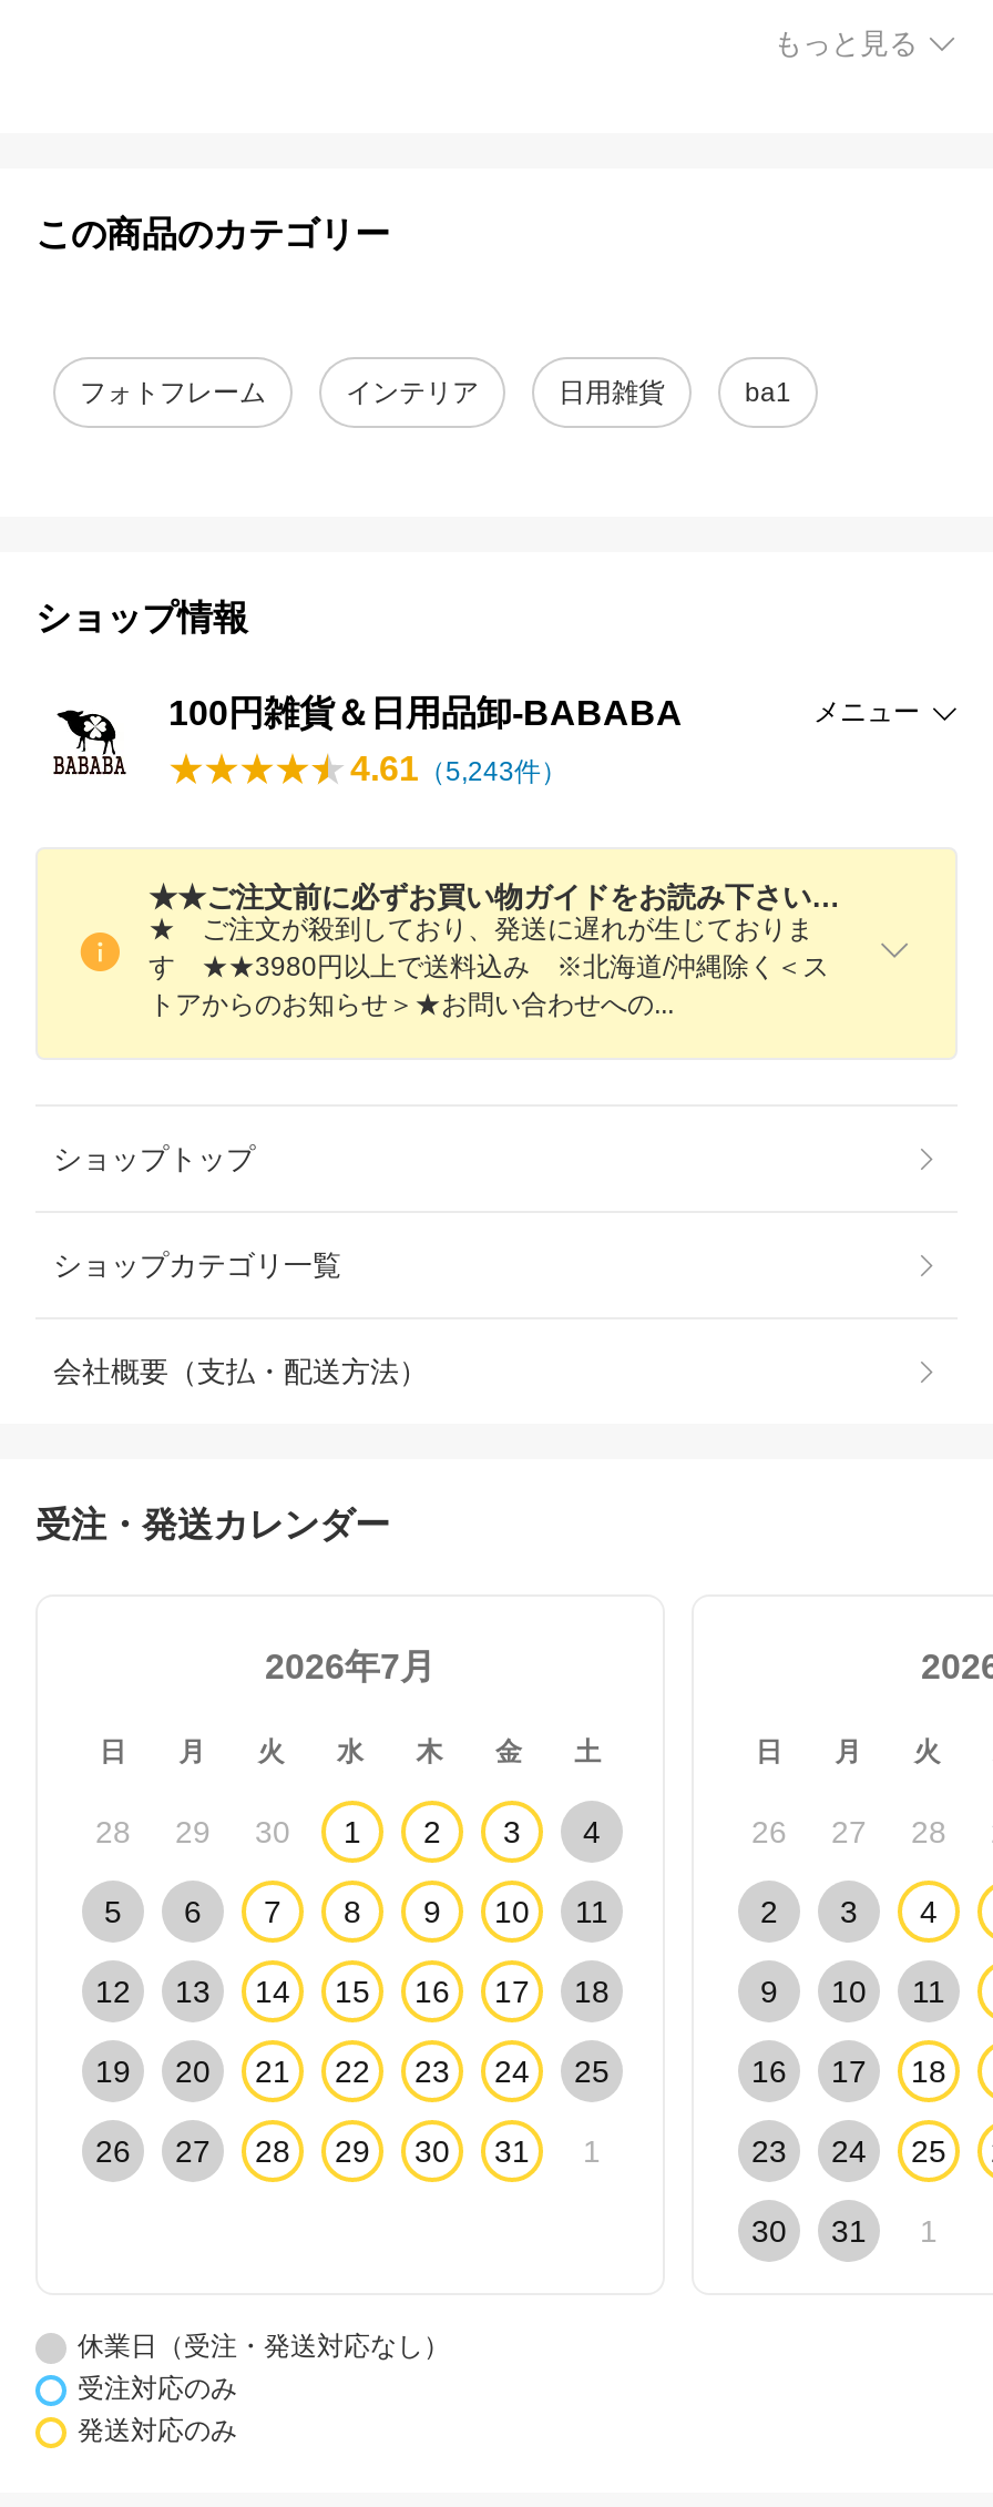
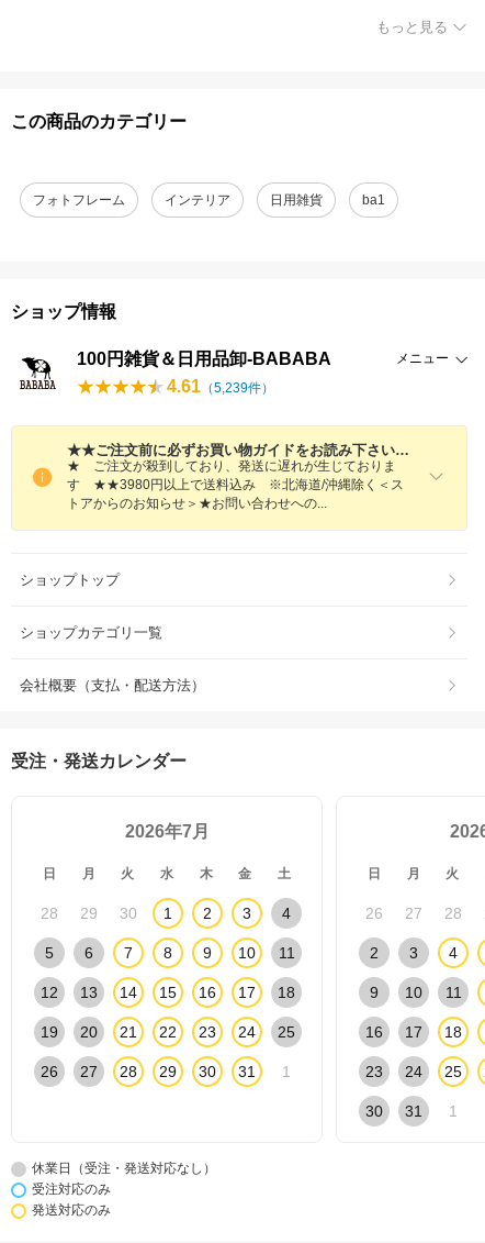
- 4.61（5,243件）
+ 4.61（5,239件）
